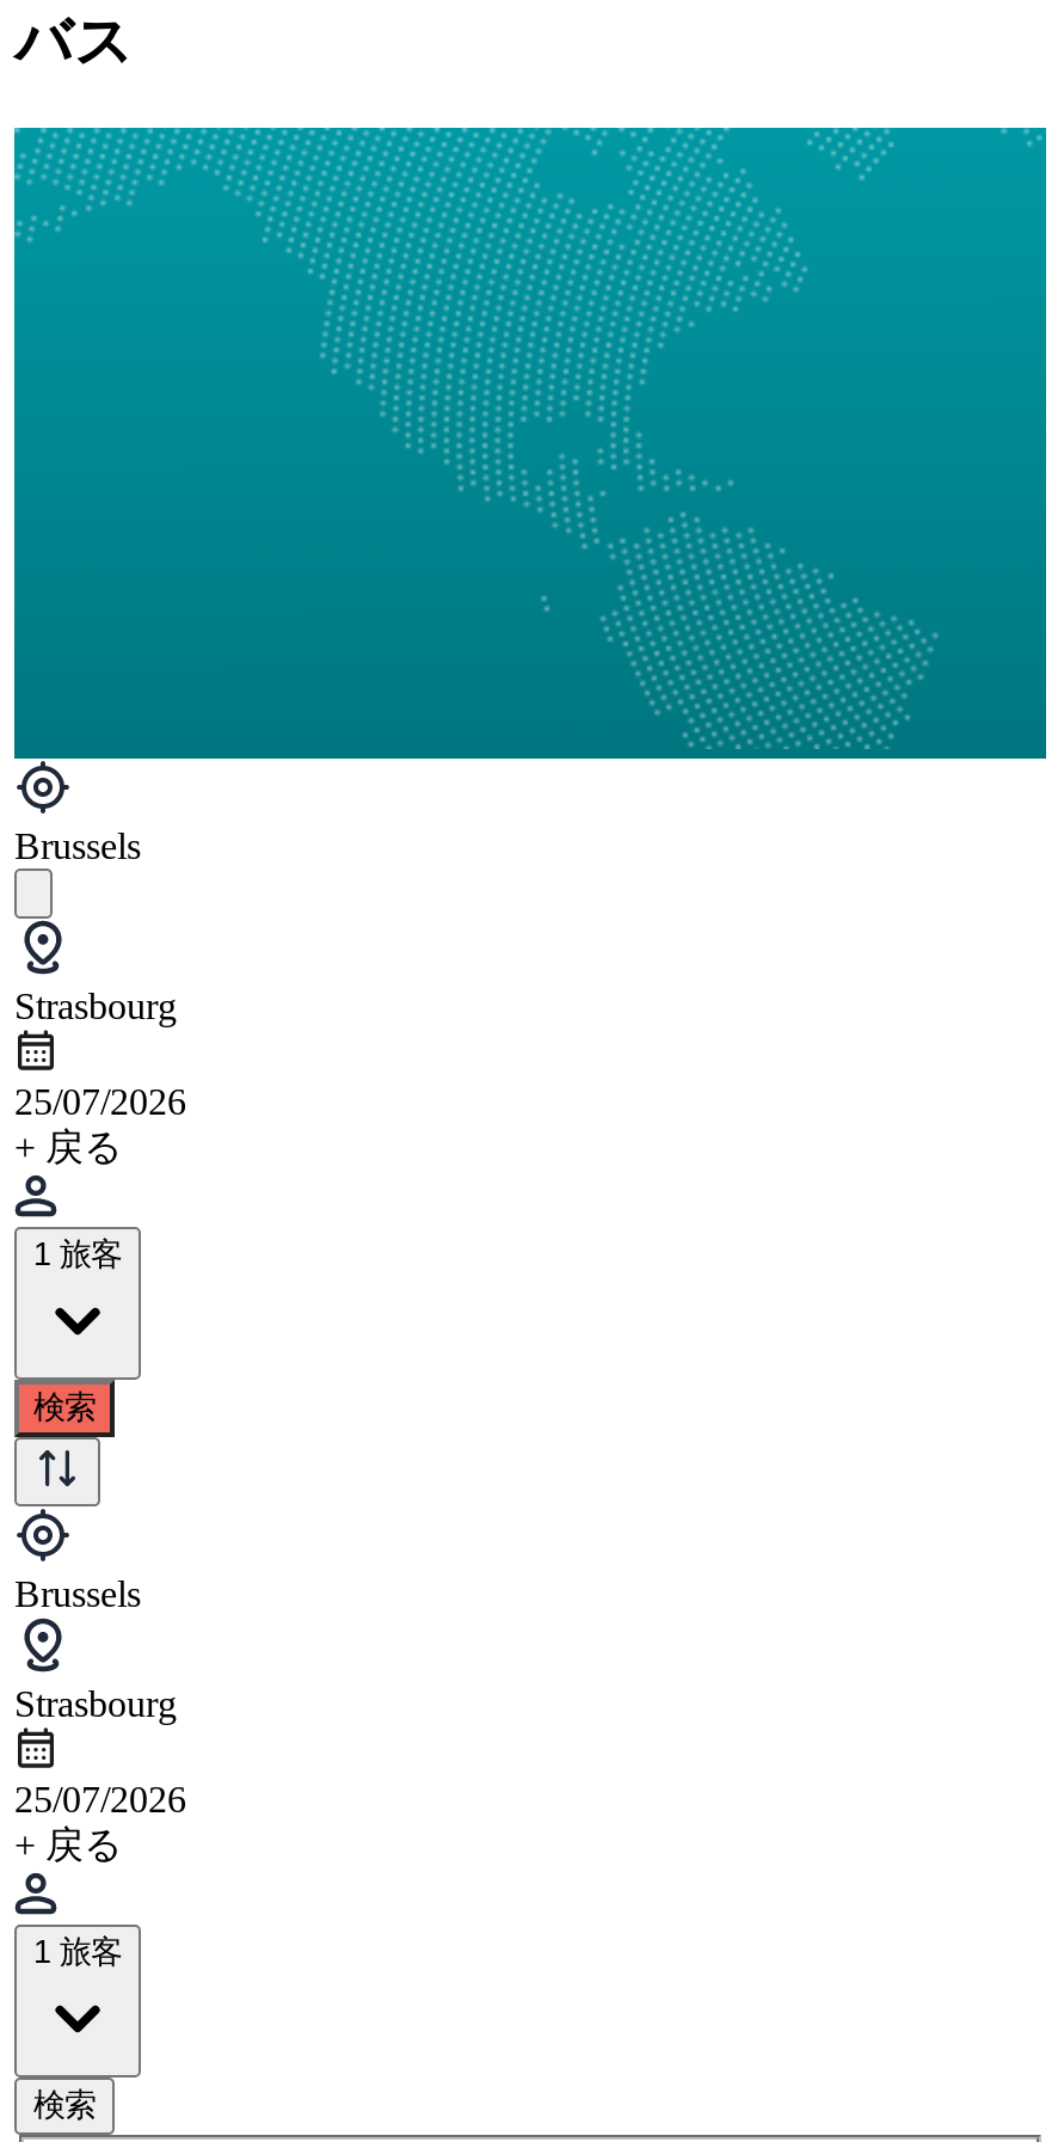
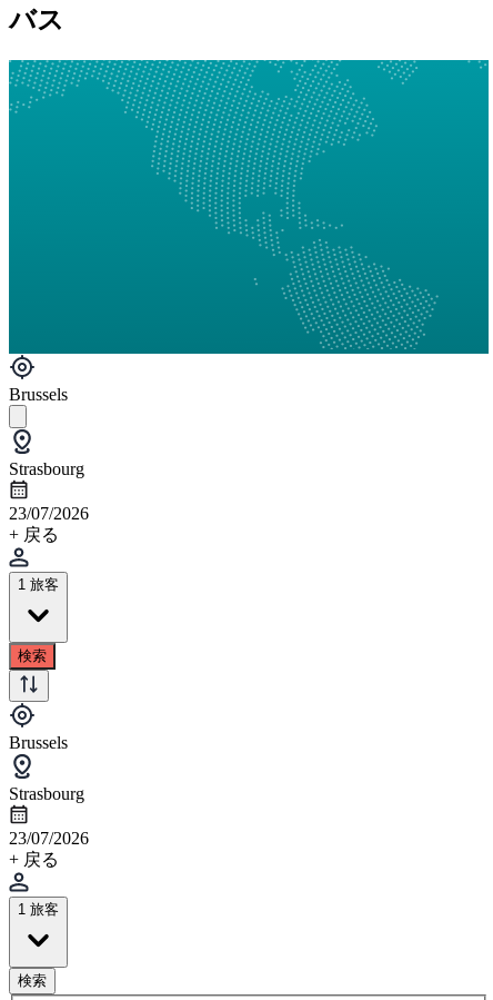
- 25/07/2026
+ 23/07/2026

- 25/07/2026
+ 23/07/2026
